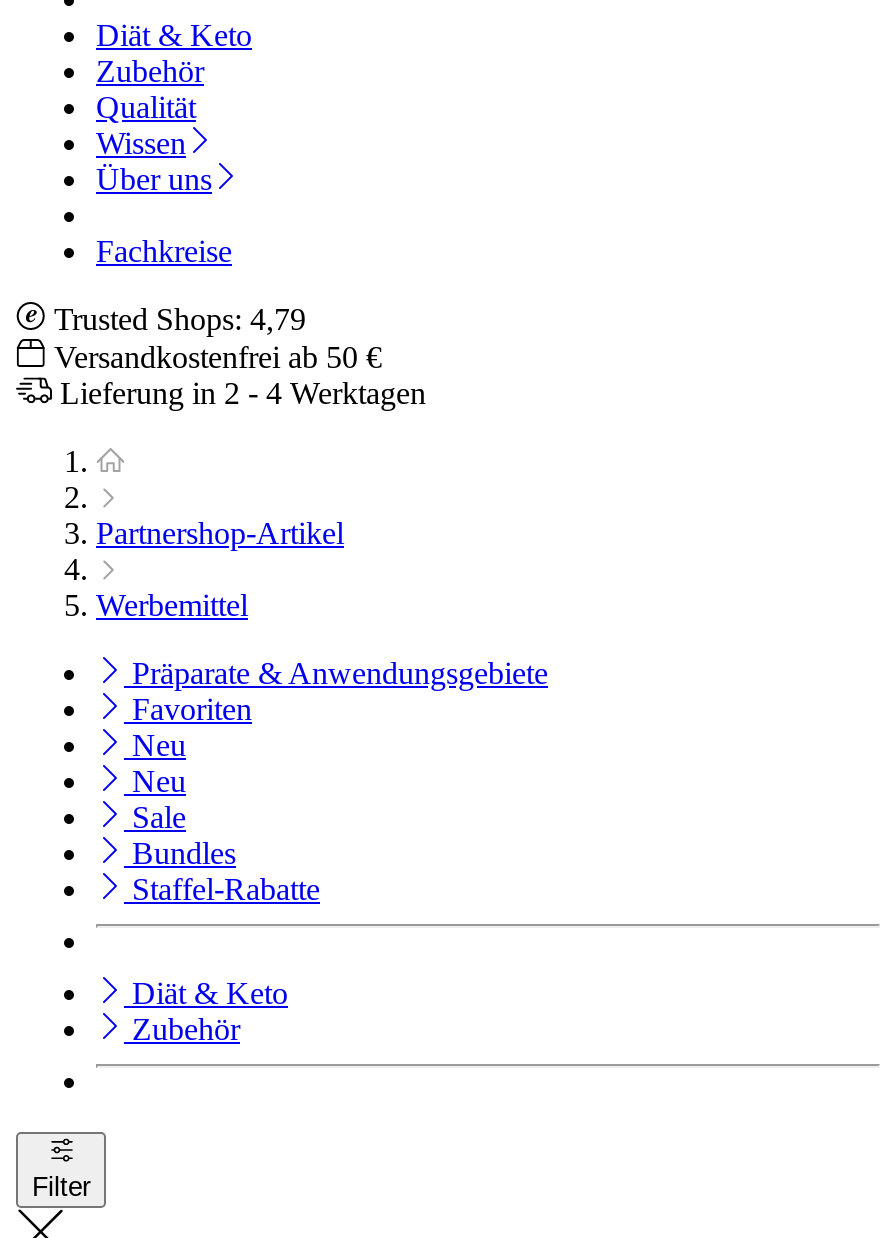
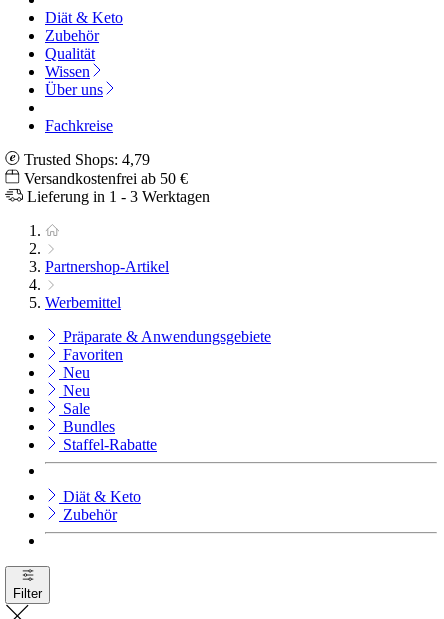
- Lieferung in 2 - 4 Werktagen
+ Lieferung in 1 - 3 Werktagen
